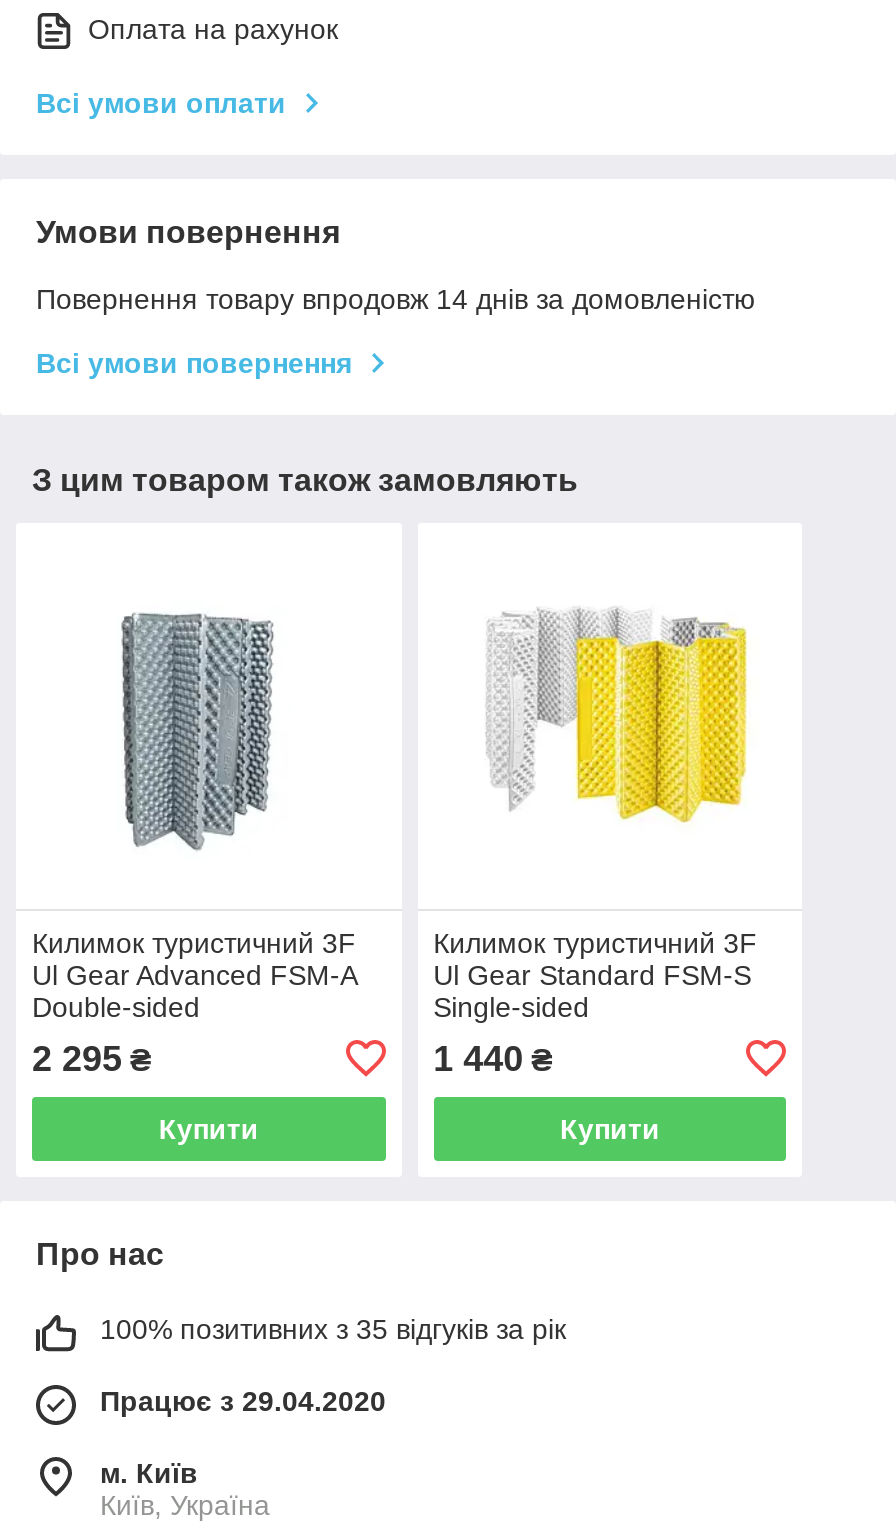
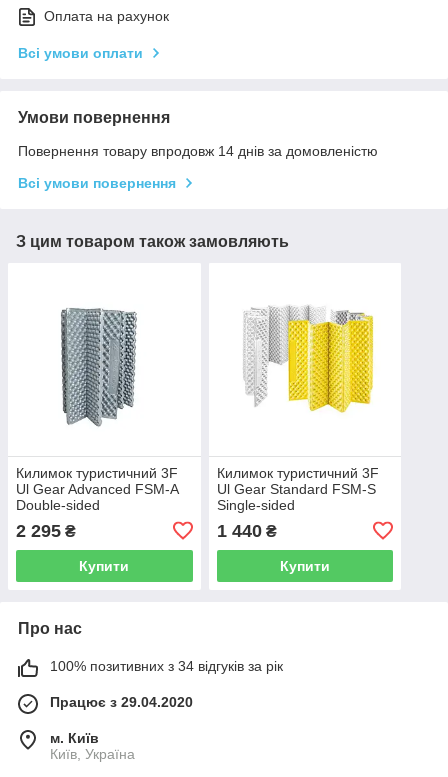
- 100% позитивних з 35 відгуків за рік
+ 100% позитивних з 34 відгуків за рік
